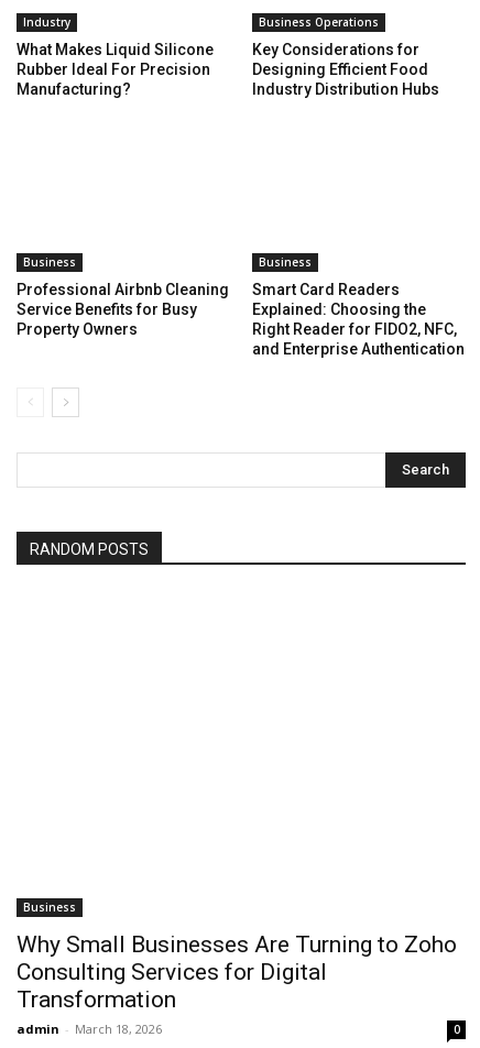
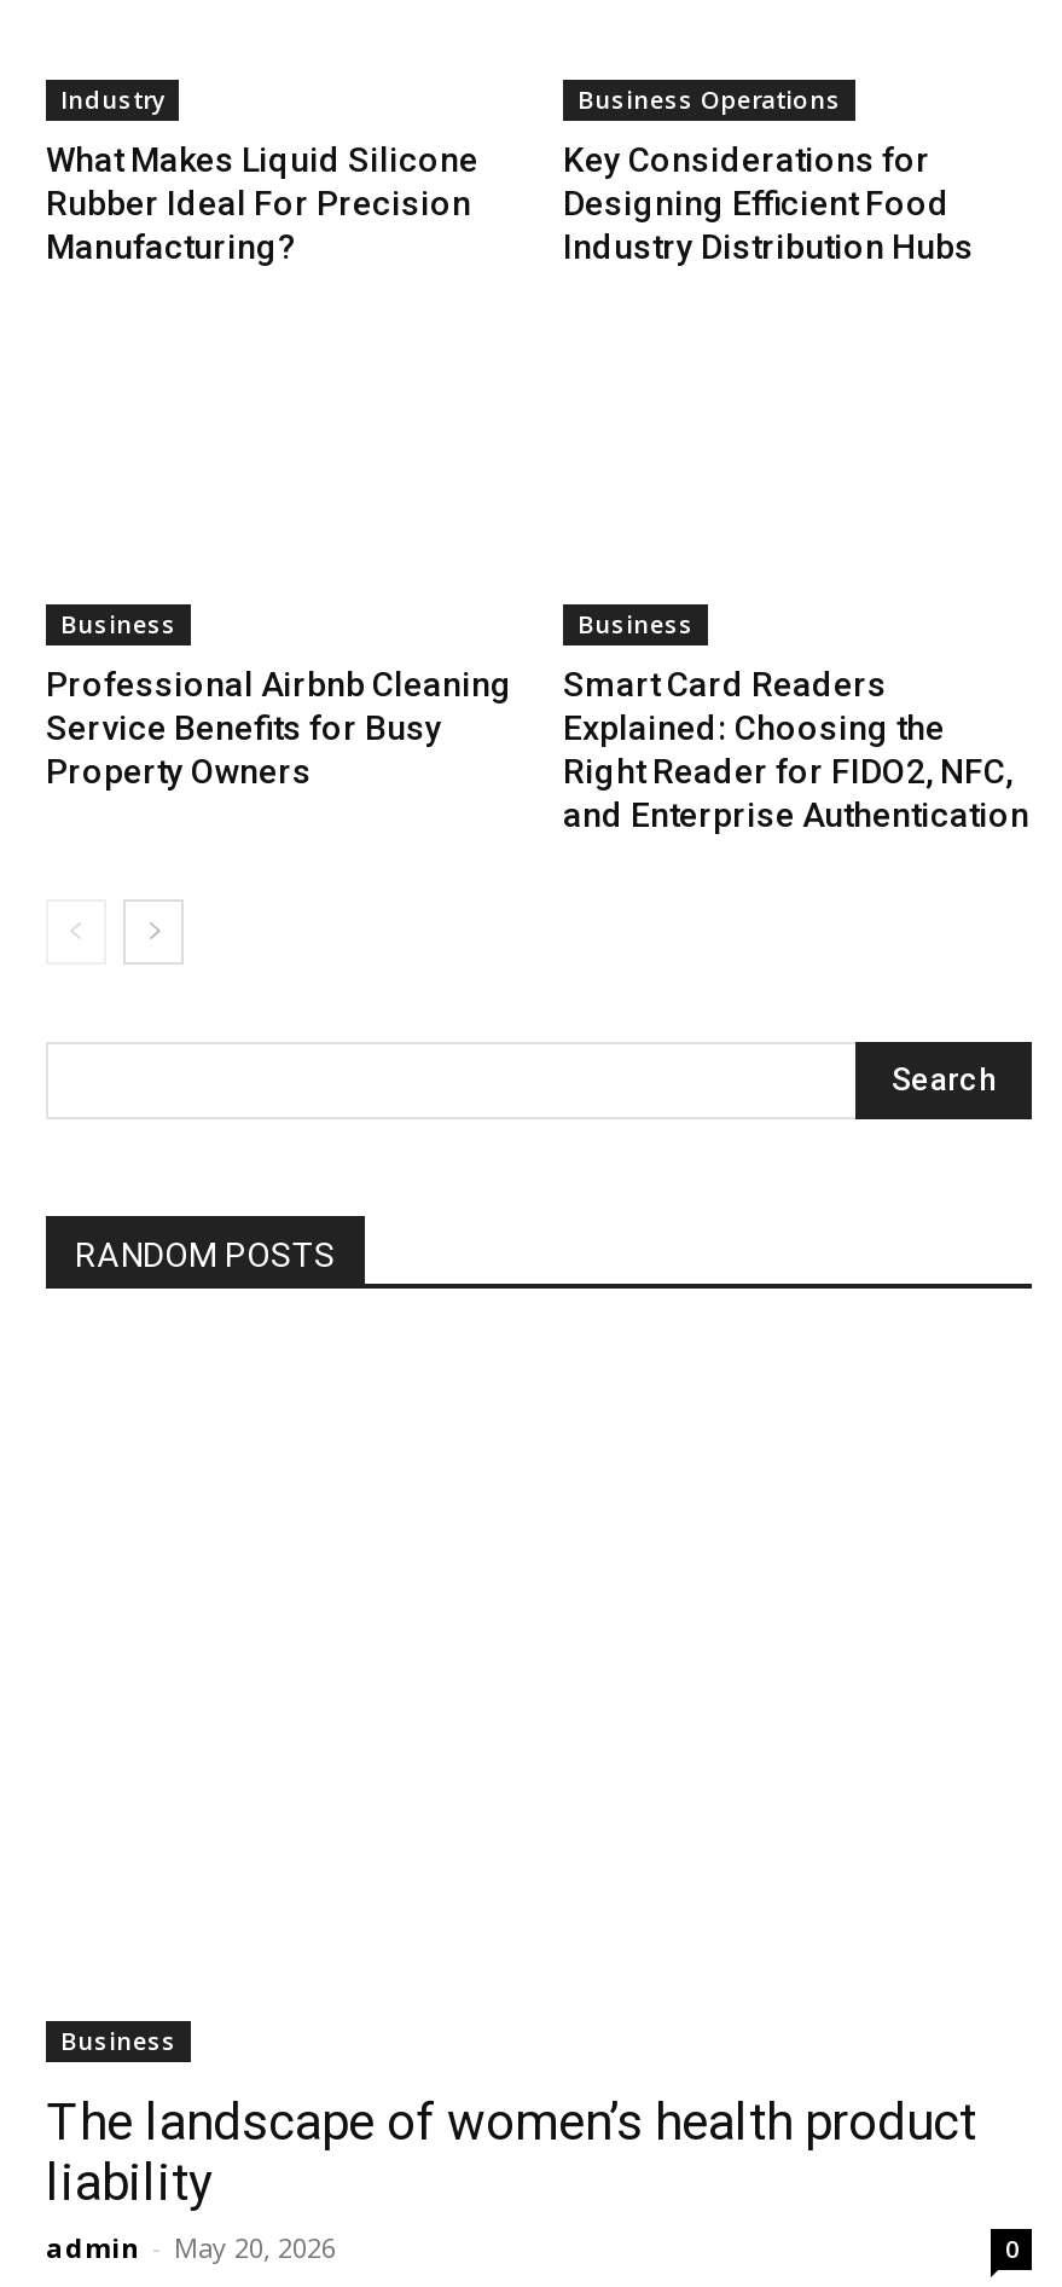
- Why Small Businesses Are Turning to Zoho
- Consulting Services for Digital
- Transformation
- admin - March 18, 2026
+ The landscape of women’s health product
+ liability
+ admin - May 20, 2026
